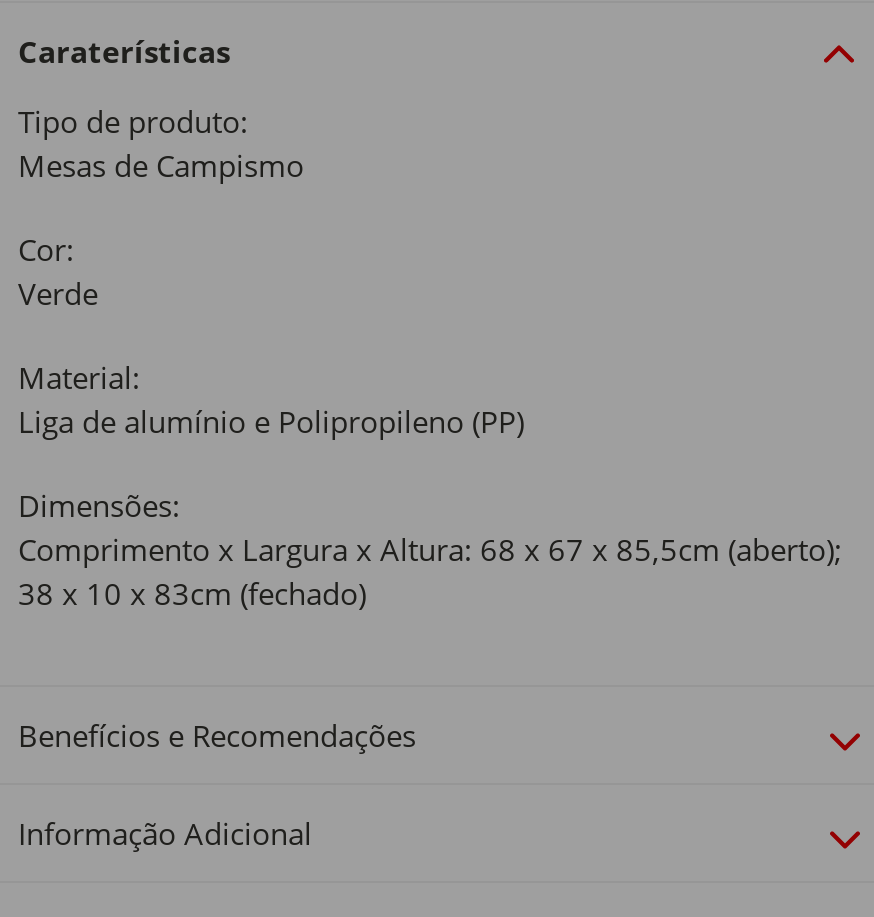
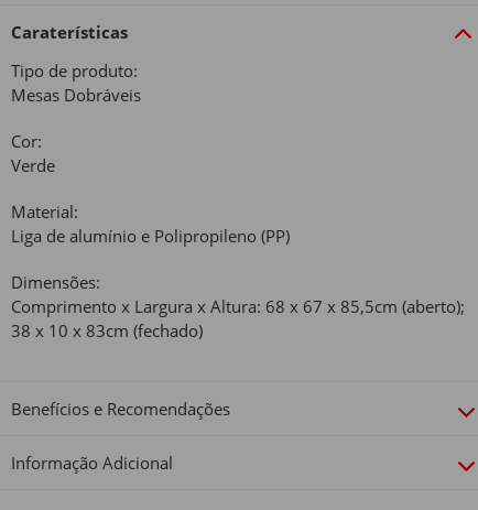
- Mesas de Campismo
+ Mesas Dobráveis
